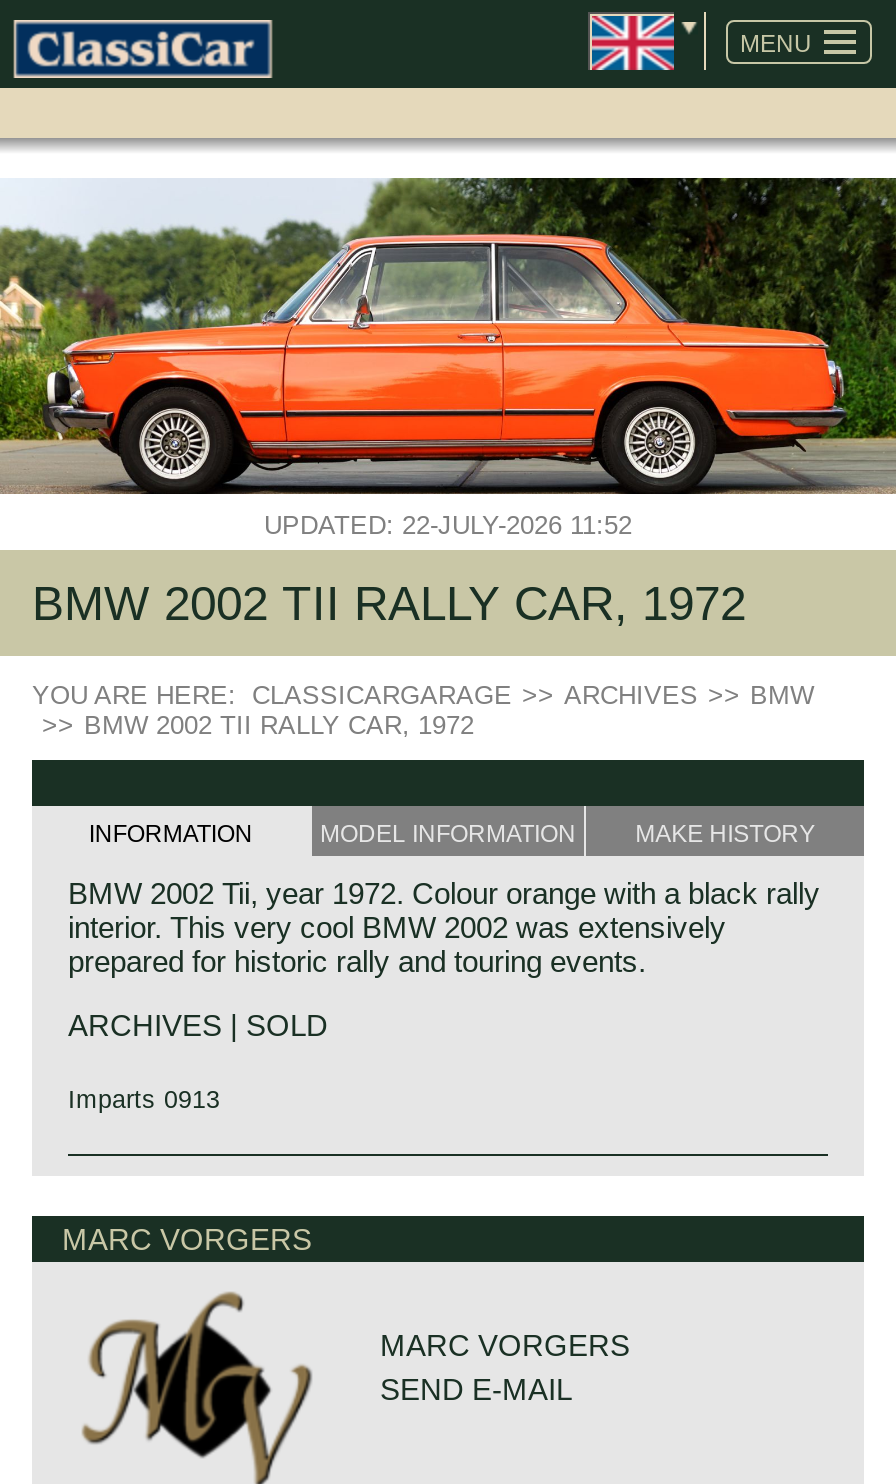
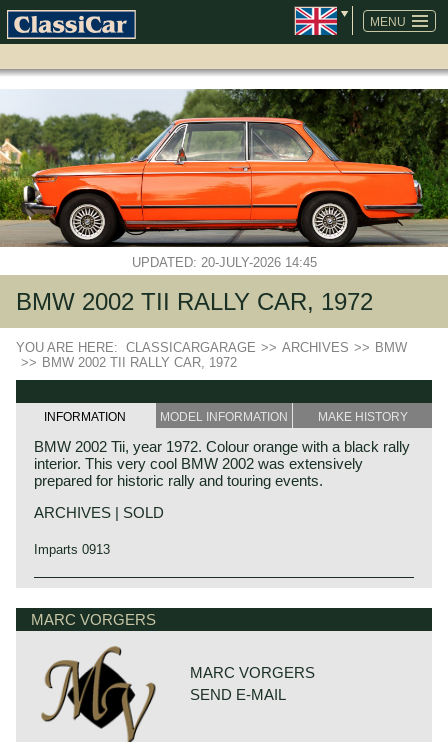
- UPDATED: 22-JULY-2026 11:52
+ UPDATED: 20-JULY-2026 14:45
